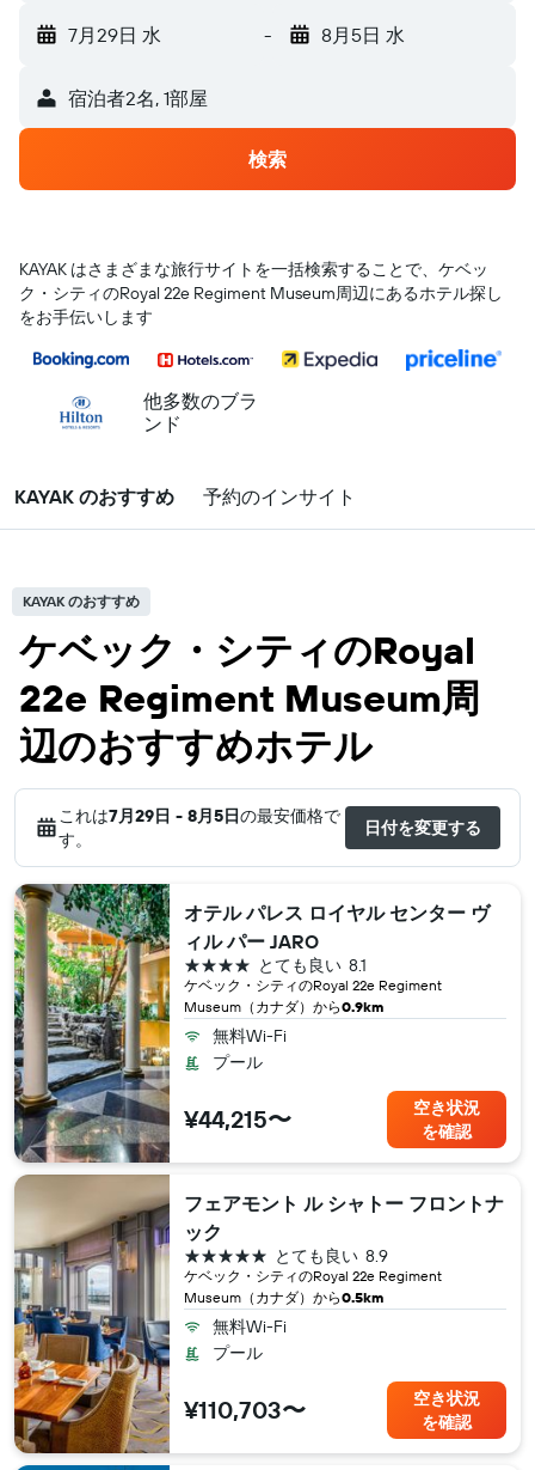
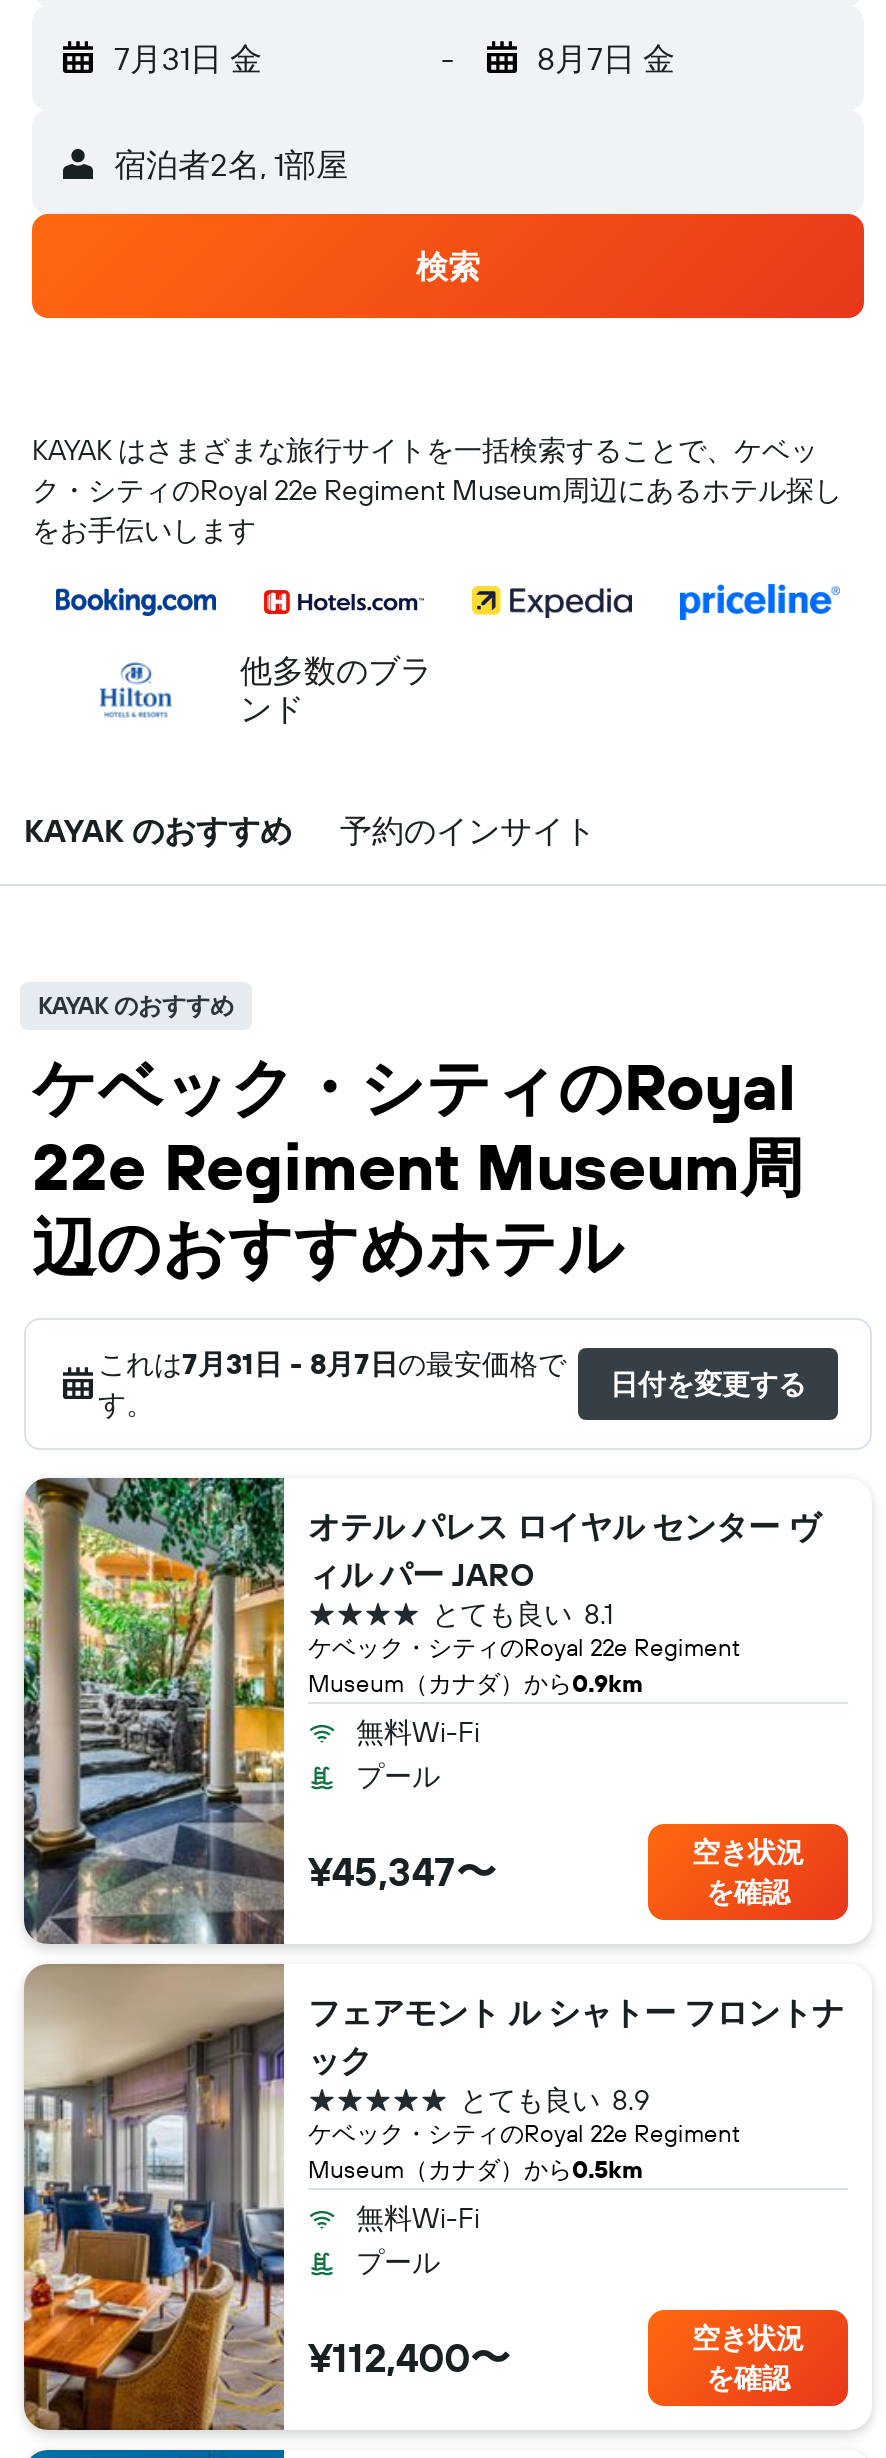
- 7月29日 水
+ 7月31日 金

- 8月5日 水
+ 8月7日 金

- これは7月29日 - 8月5日の最安価格で
+ これは7月31日 - 8月7日の最安価格で

- ¥44,215〜
+ ¥45,347〜

- ¥110,703〜
+ ¥112,400〜
